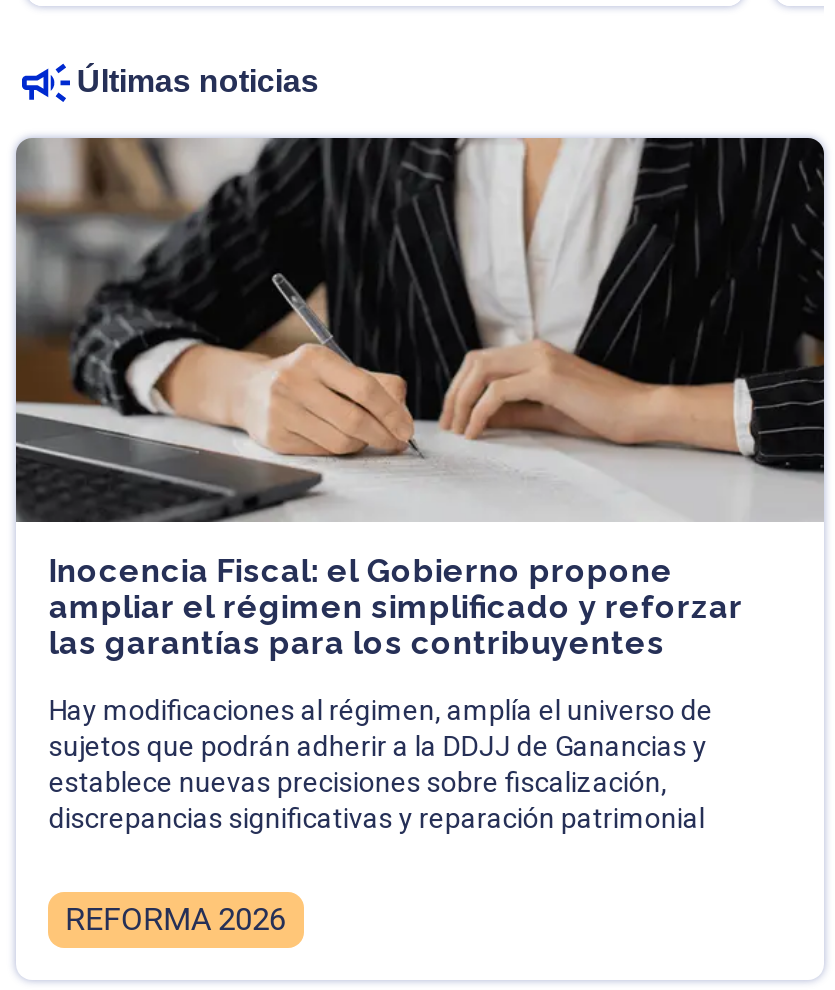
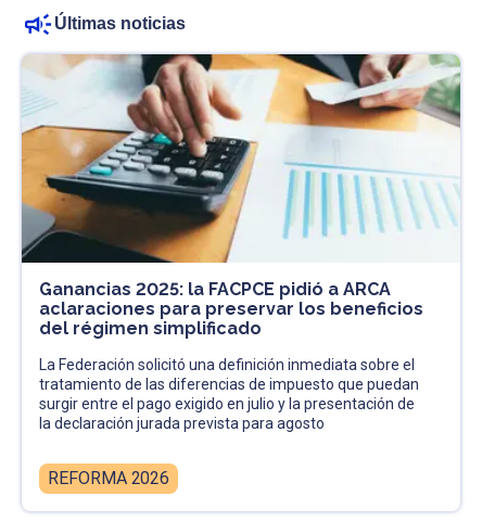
- [image]
- Inocencia Fiscal: el Gobierno propone
- ampliar el régimen simplificado y reforzar
- las garantías para los contribuyentes
+ [image]
+ Ganancias 2025: la FACPCE pidió a ARCA
+ aclaraciones para preservar los beneficios
+ del régimen simplificado

- Hay modificaciones al régimen, amplía el universo de
- sujetos que podrán adherir a la DDJJ de Ganancias y
- establece nuevas precisiones sobre fiscalización,
- discrepancias significativas y reparación patrimonial
+ La Federación solicitó una definición inmediata sobre el
+ tratamiento de las diferencias de impuesto que puedan
+ surgir entre el pago exigido en julio y la presentación de
+ la declaración jurada prevista para agosto
